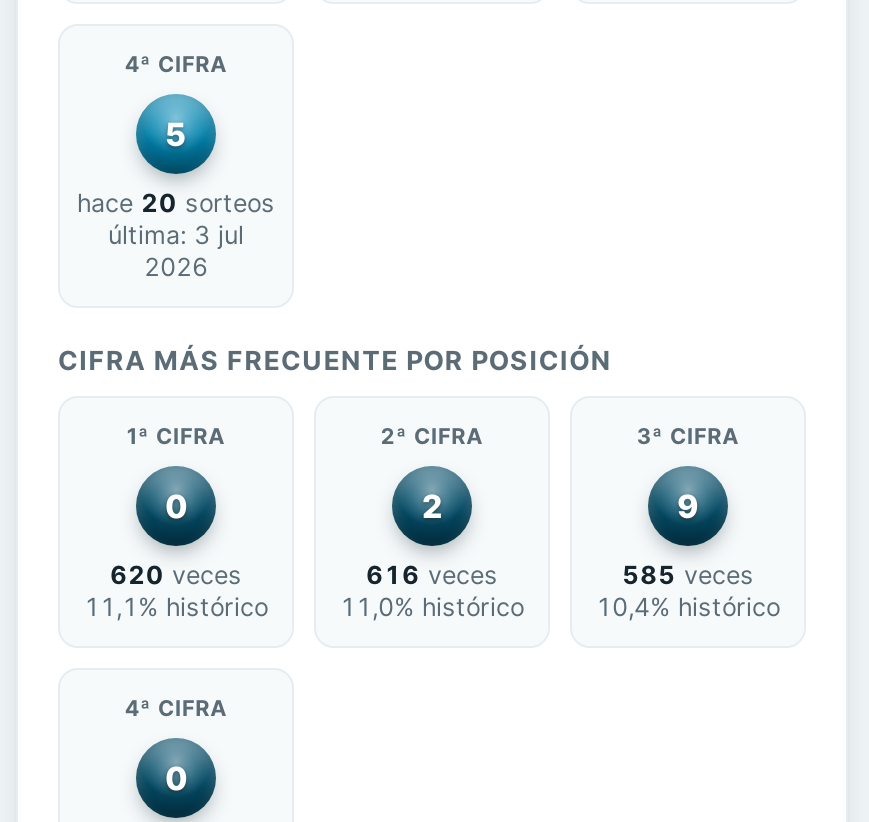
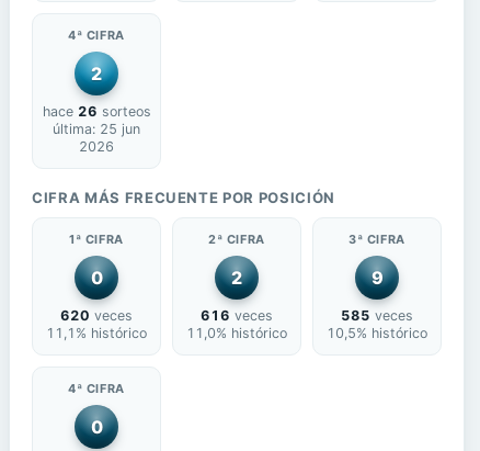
- 5
+ 2

- hace 20 sorteos
+ hace 26 sorteos

- última: 3 jul
+ última: 25 jun

- 10,4% histórico
+ 10,5% histórico
